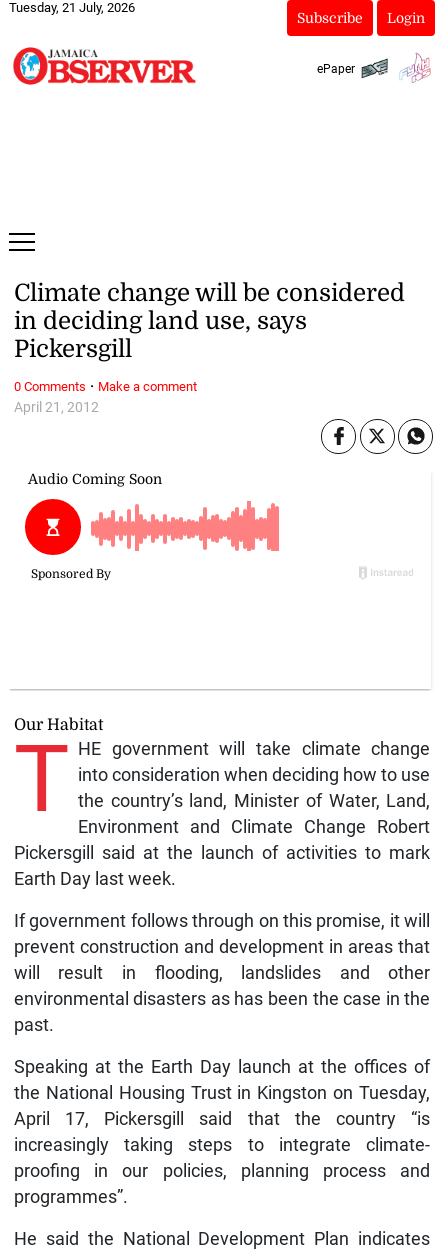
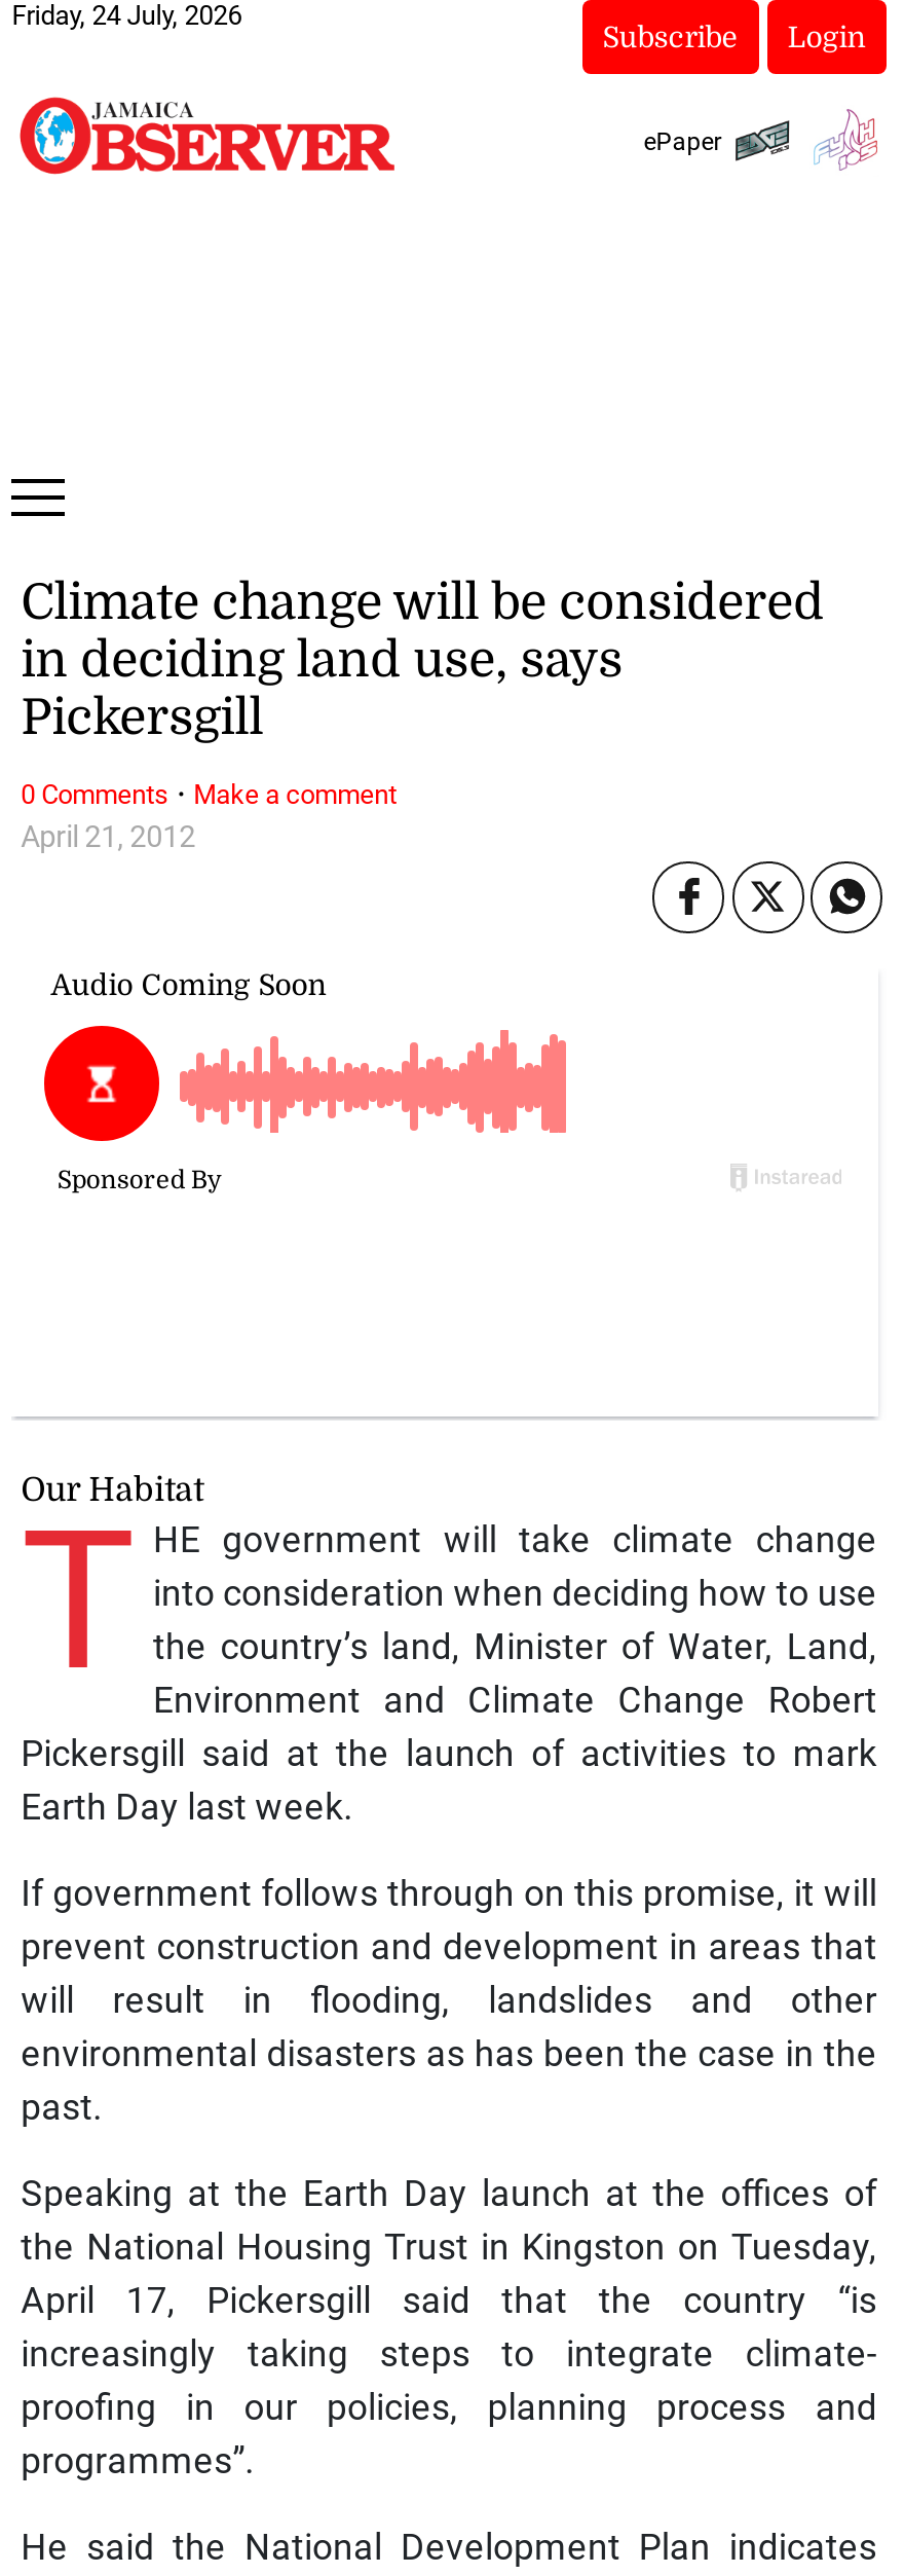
- Tuesday, 21 July, 2026
+ Friday, 24 July, 2026
